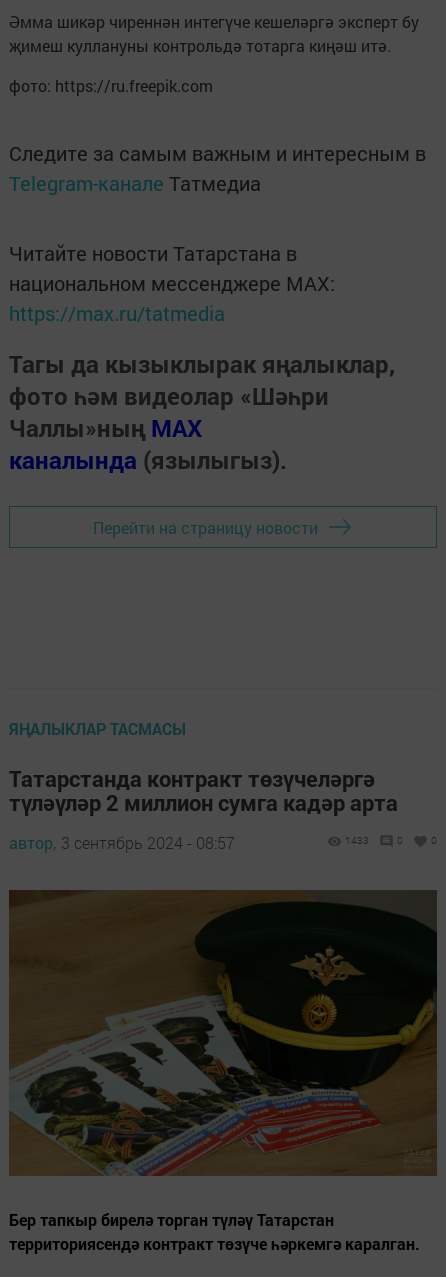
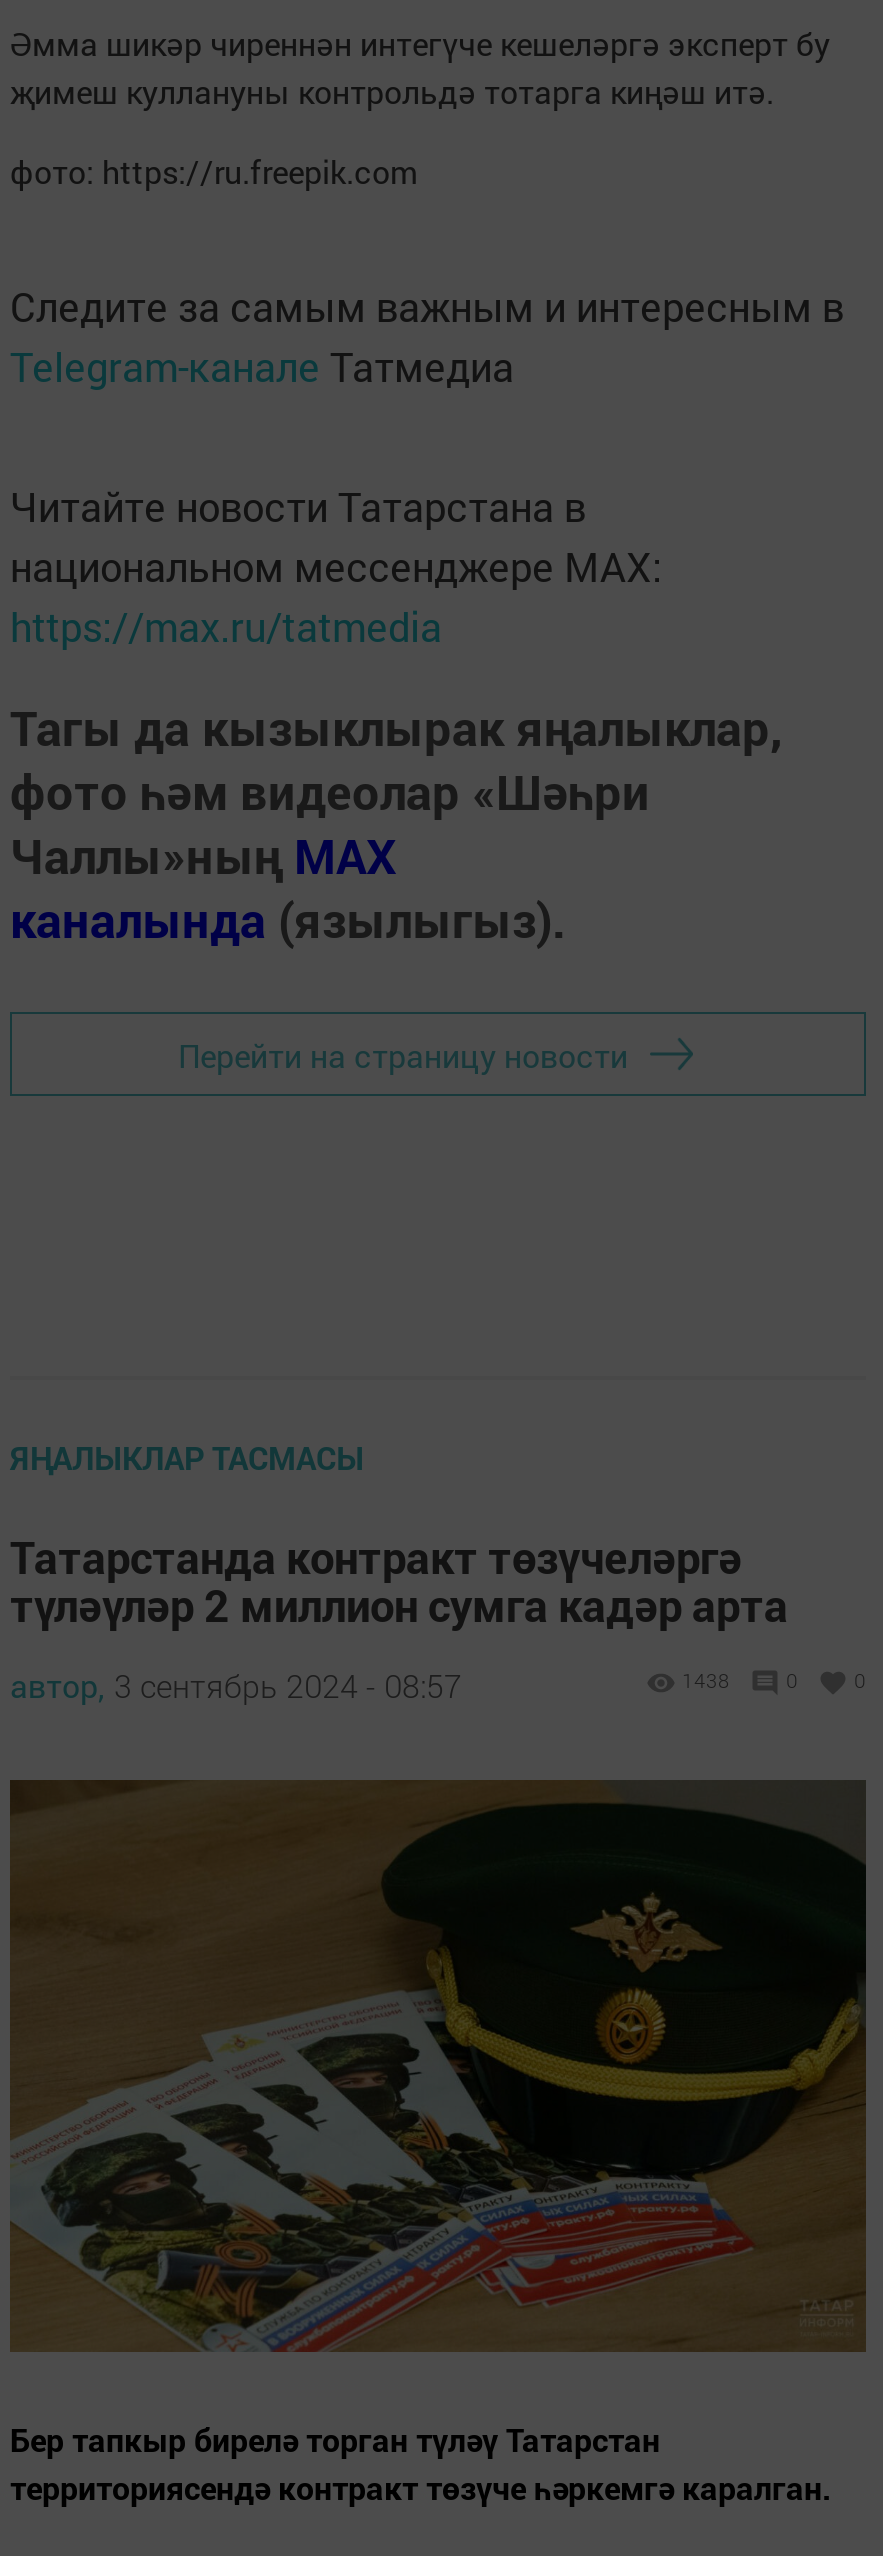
- 1433
+ 1438
